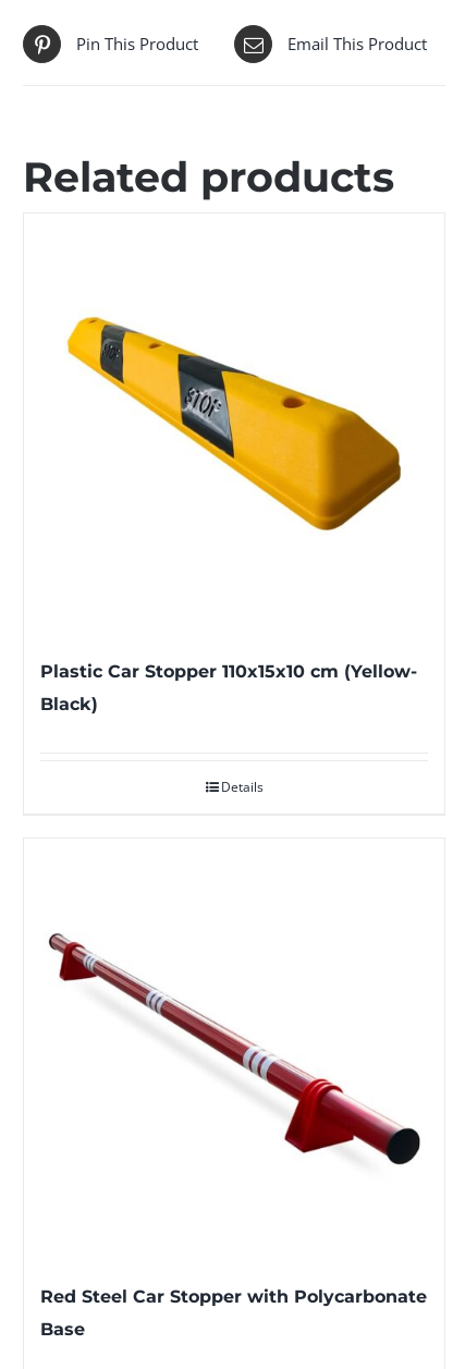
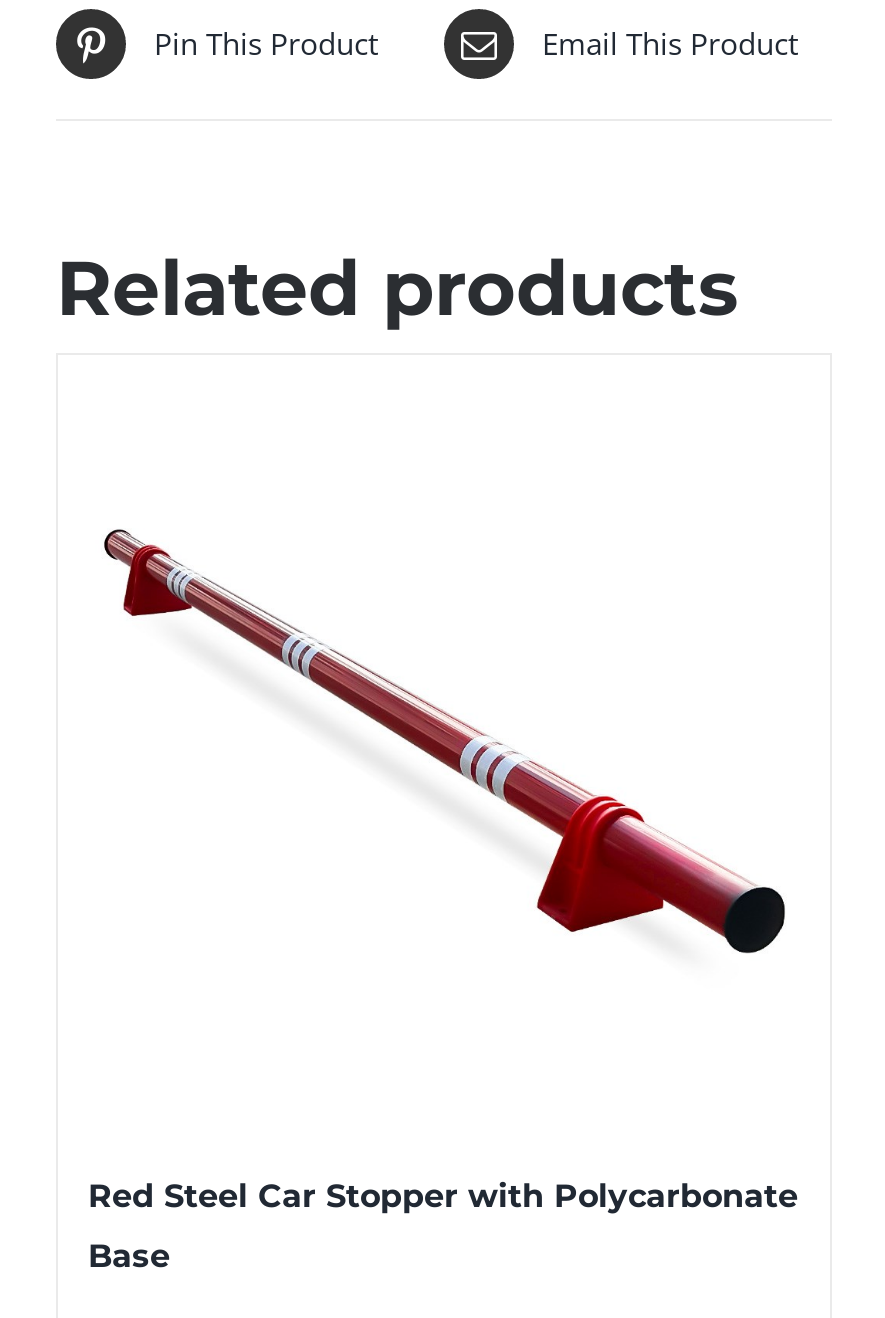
- [image]

- Plastic Car Stopper 110x15x10 cm (Yellow-
- Black)

- Details
